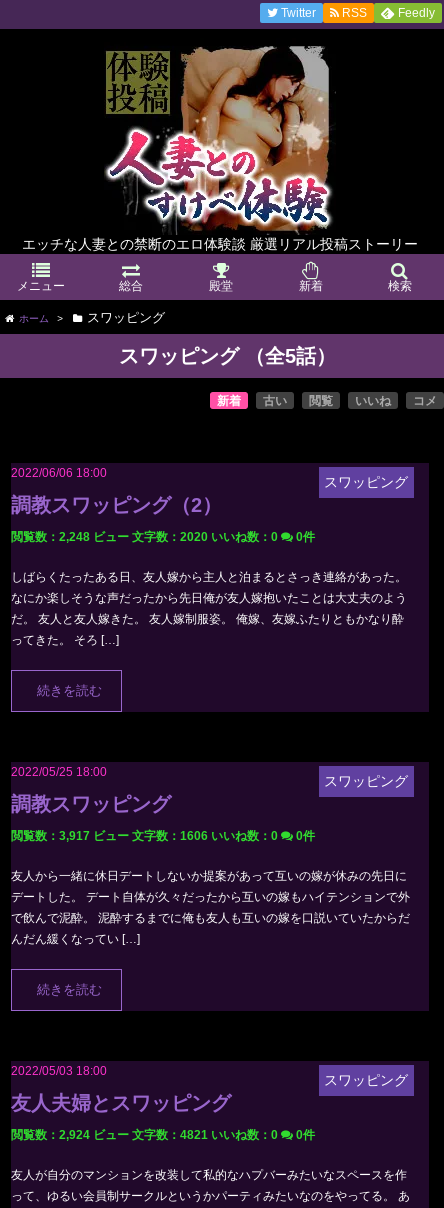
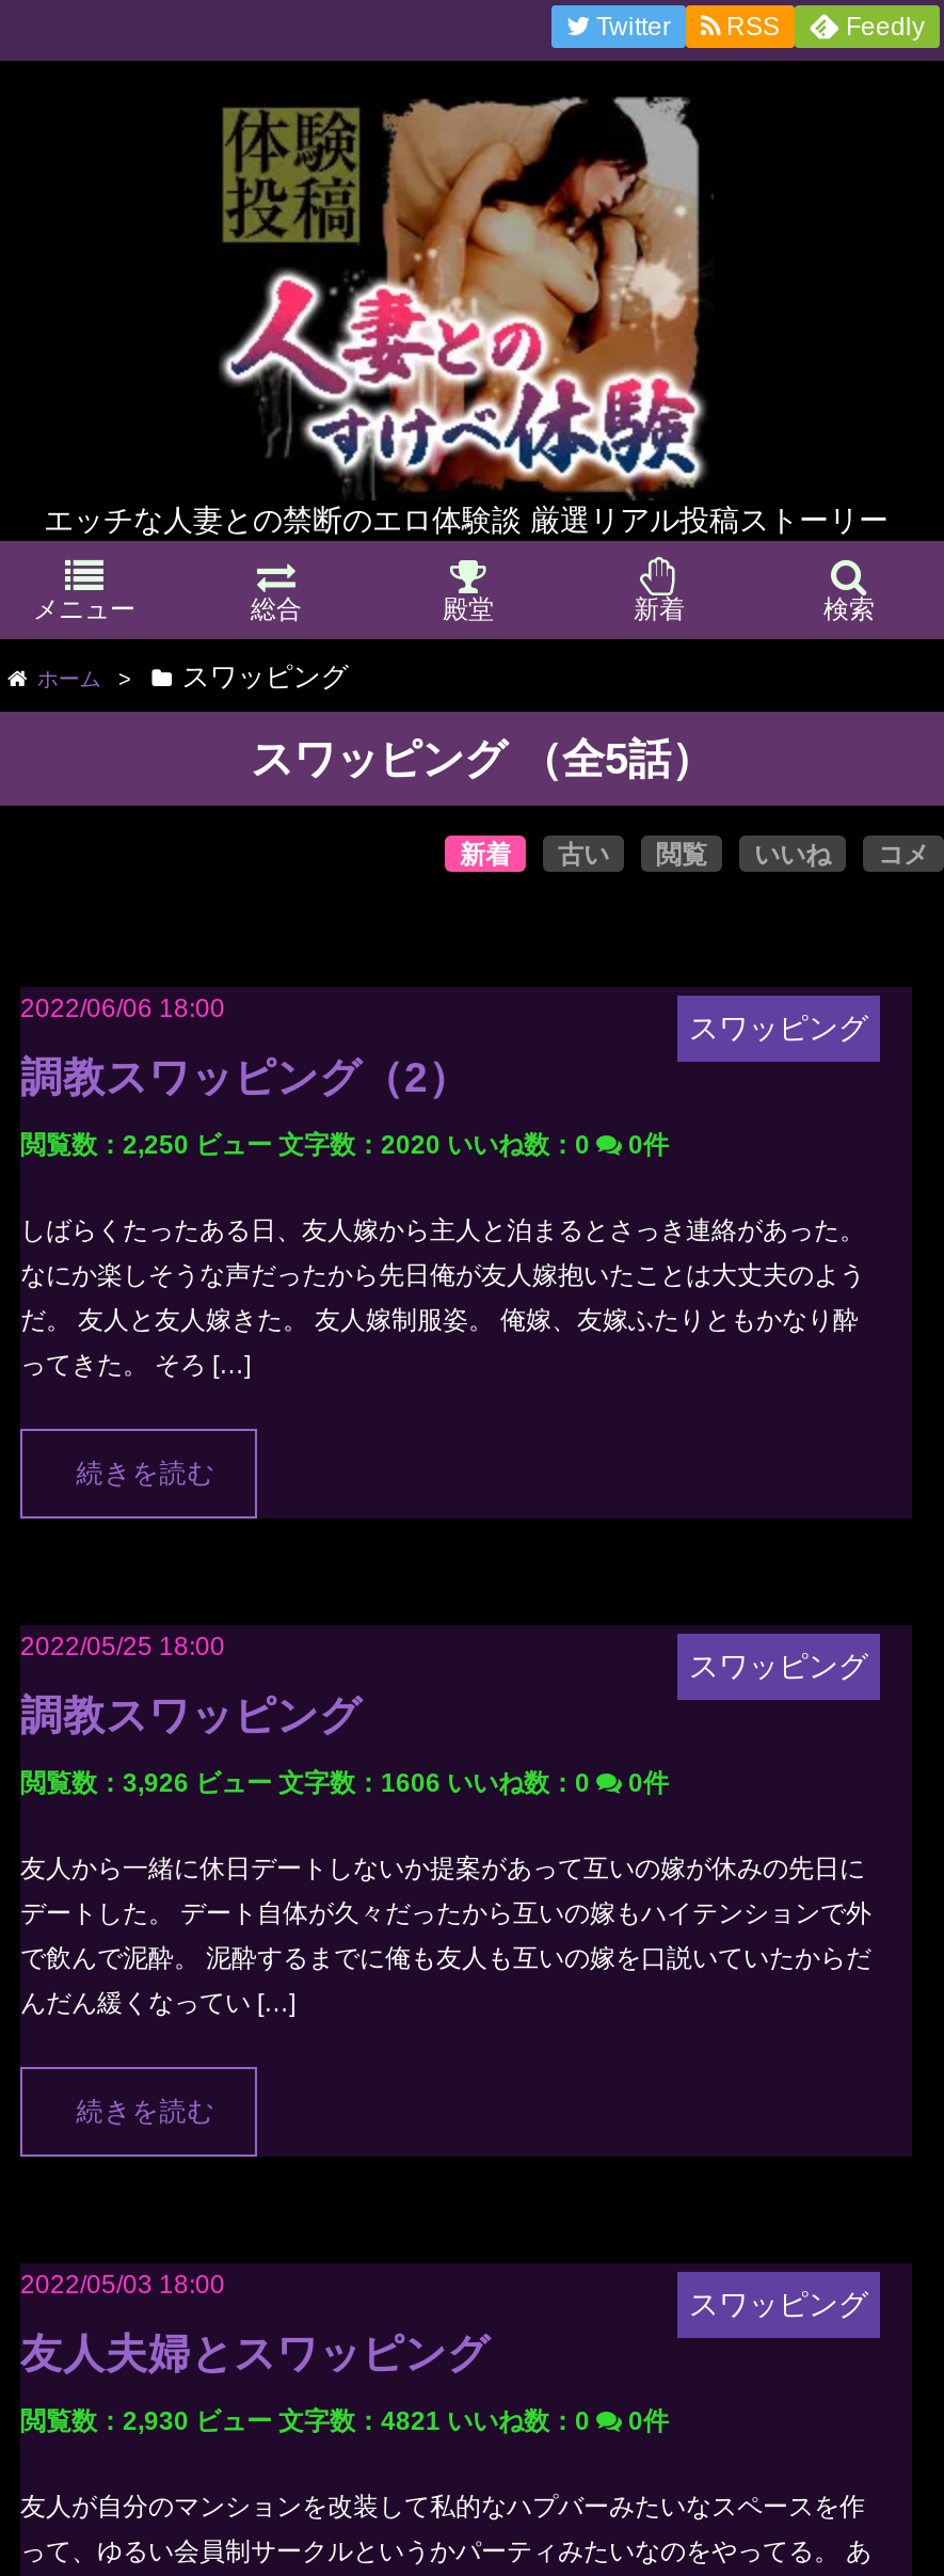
- 閲覧数：2,248 ビュー 文字数：2020 いいね数：0
+ 閲覧数：2,250 ビュー 文字数：2020 いいね数：0

- 閲覧数：3,917 ビュー 文字数：1606 いいね数：0
+ 閲覧数：3,926 ビュー 文字数：1606 いいね数：0

- 閲覧数：2,924 ビュー 文字数：4821 いいね数：0
+ 閲覧数：2,930 ビュー 文字数：4821 いいね数：0
